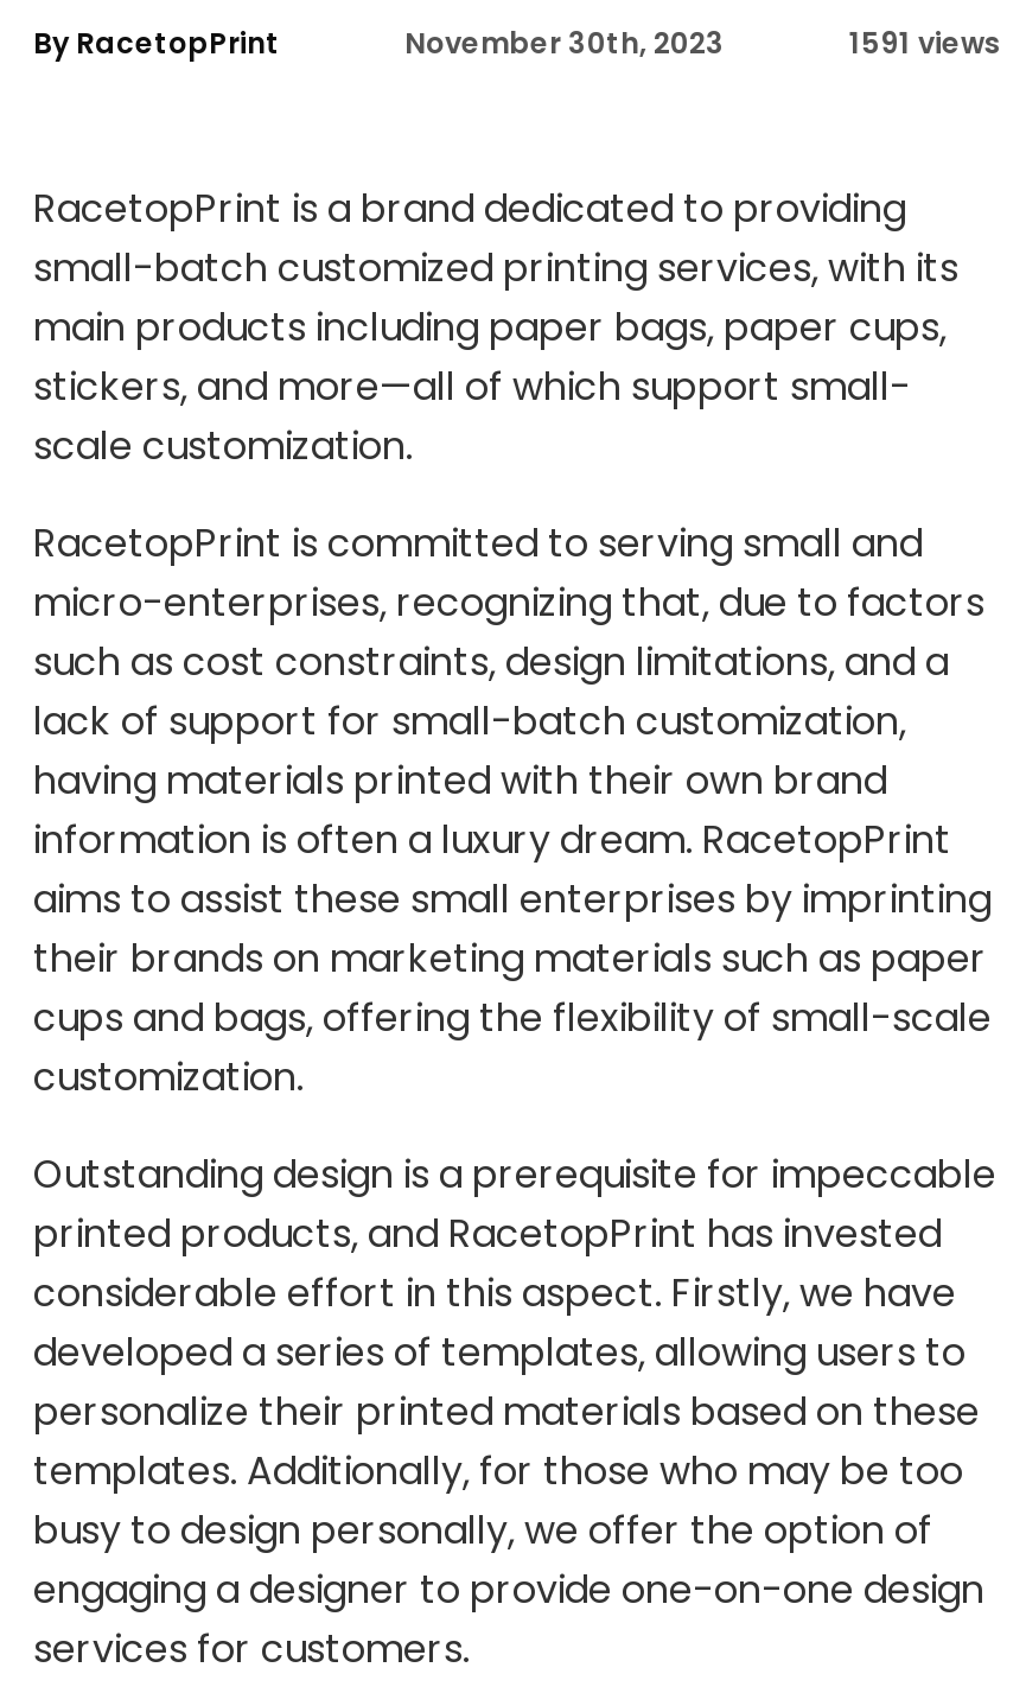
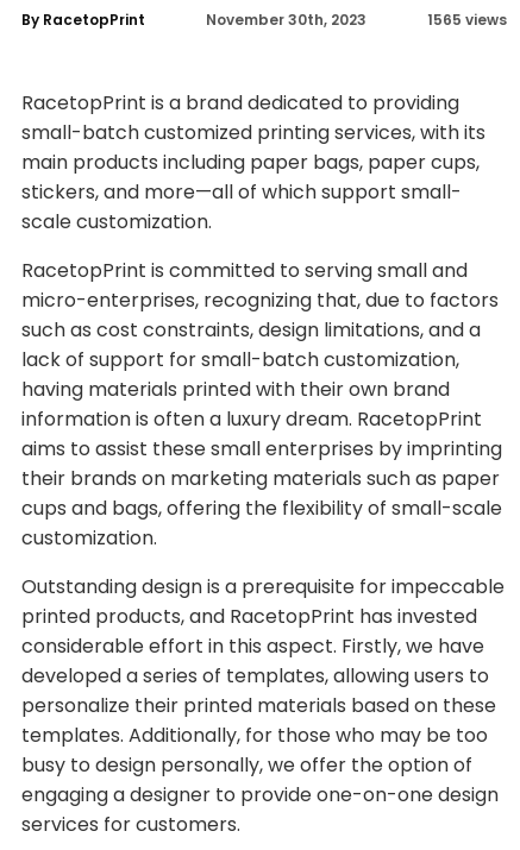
- 1591 views
+ 1565 views
